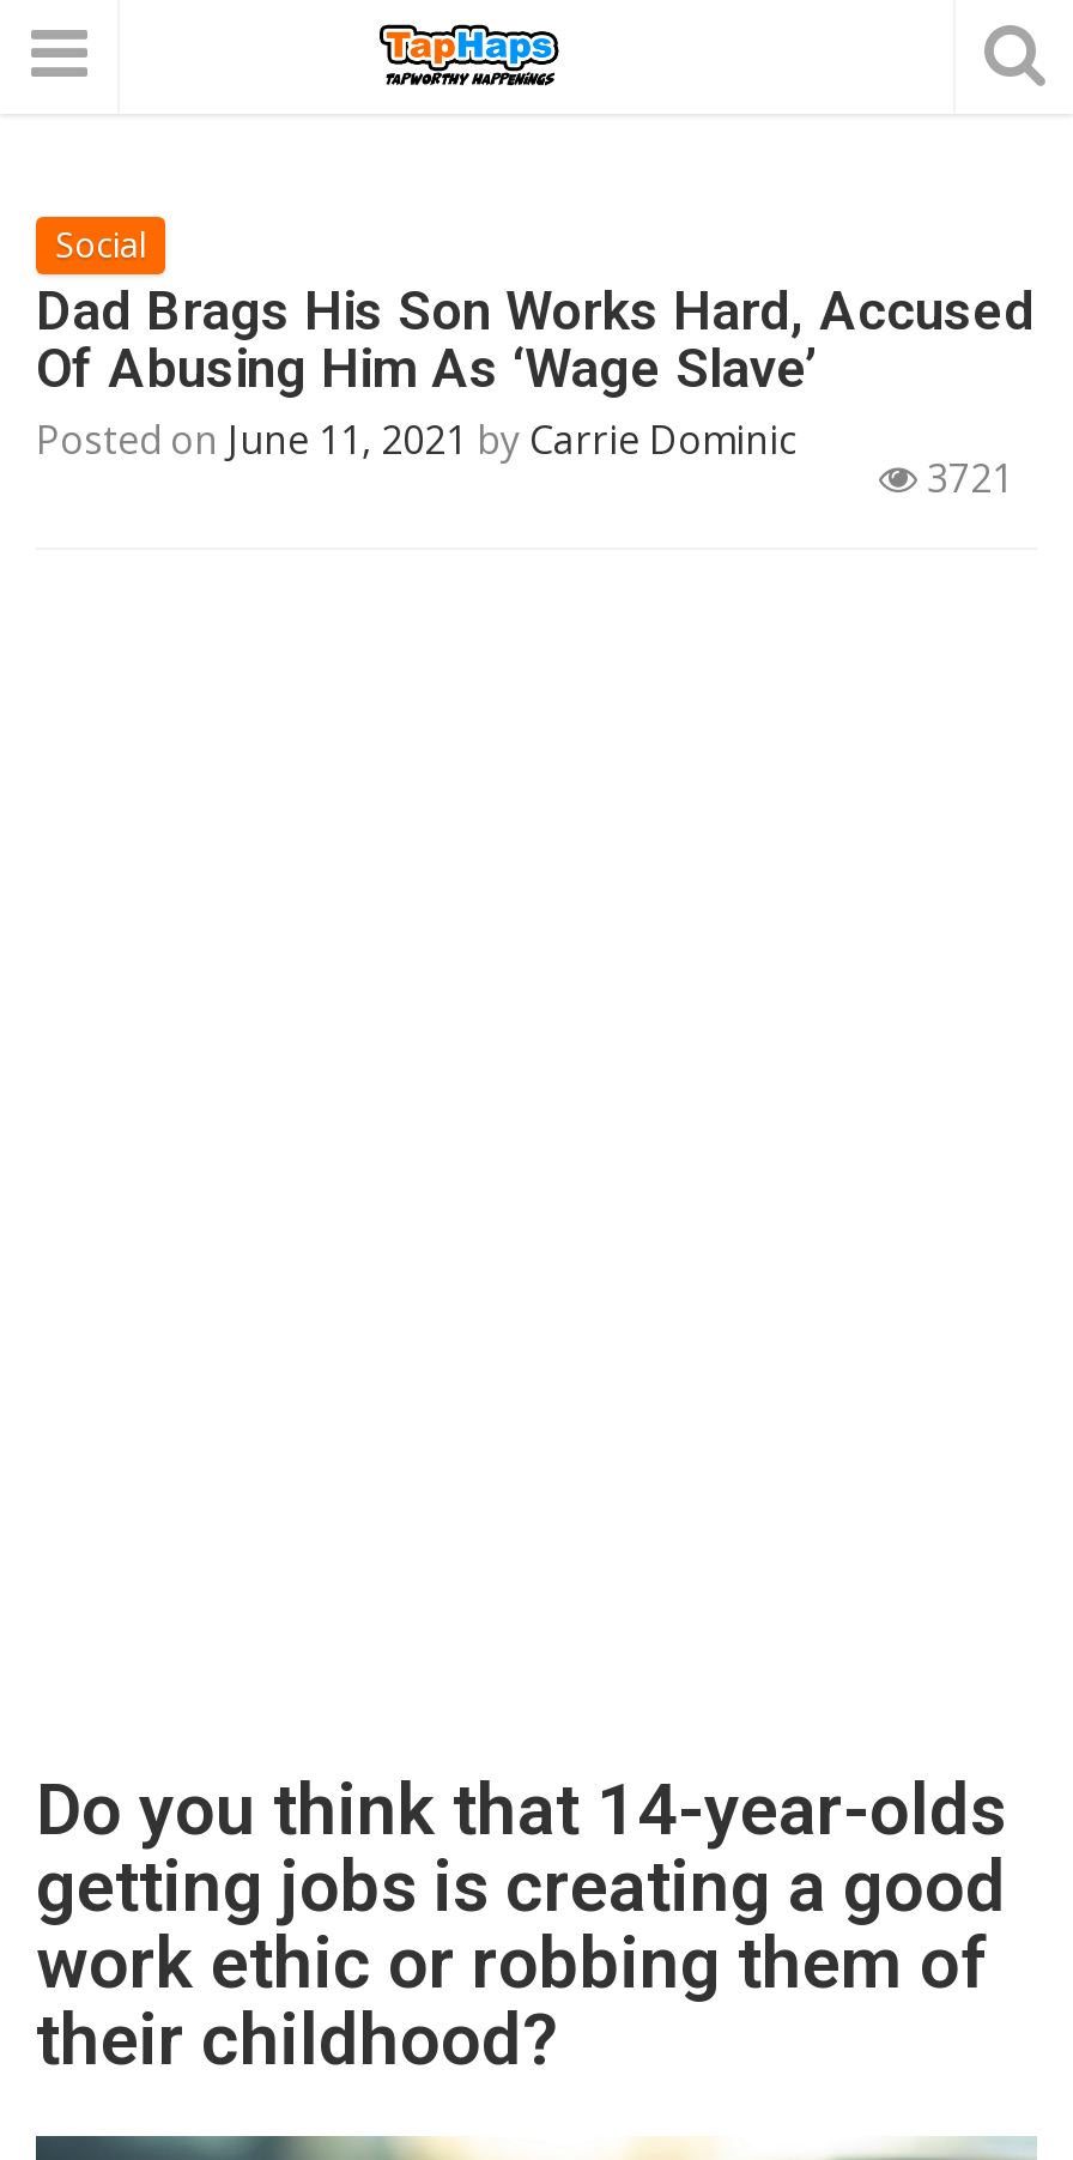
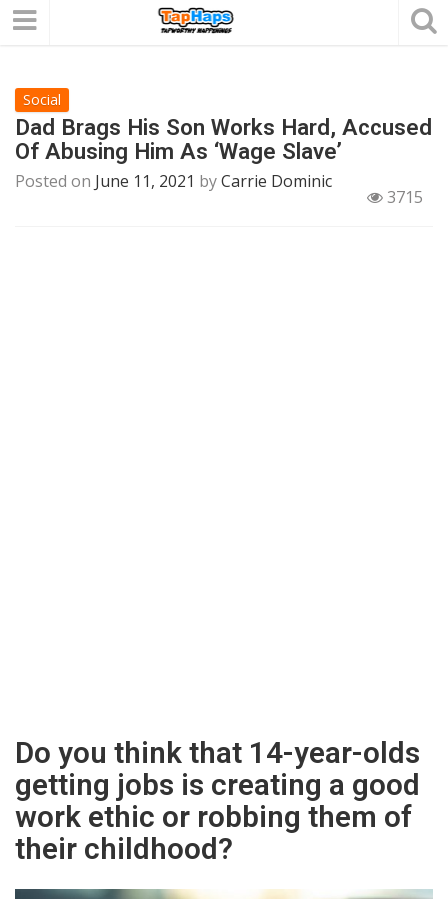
- 3721
+ 3715
